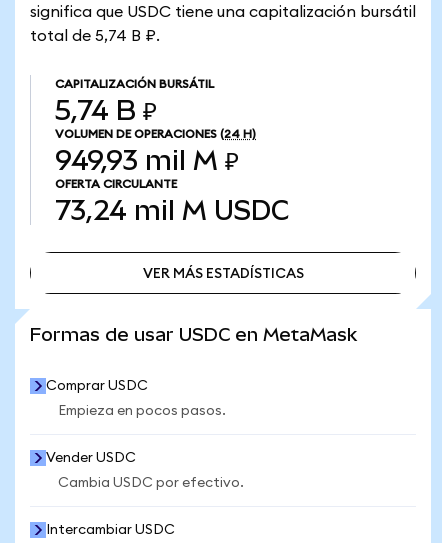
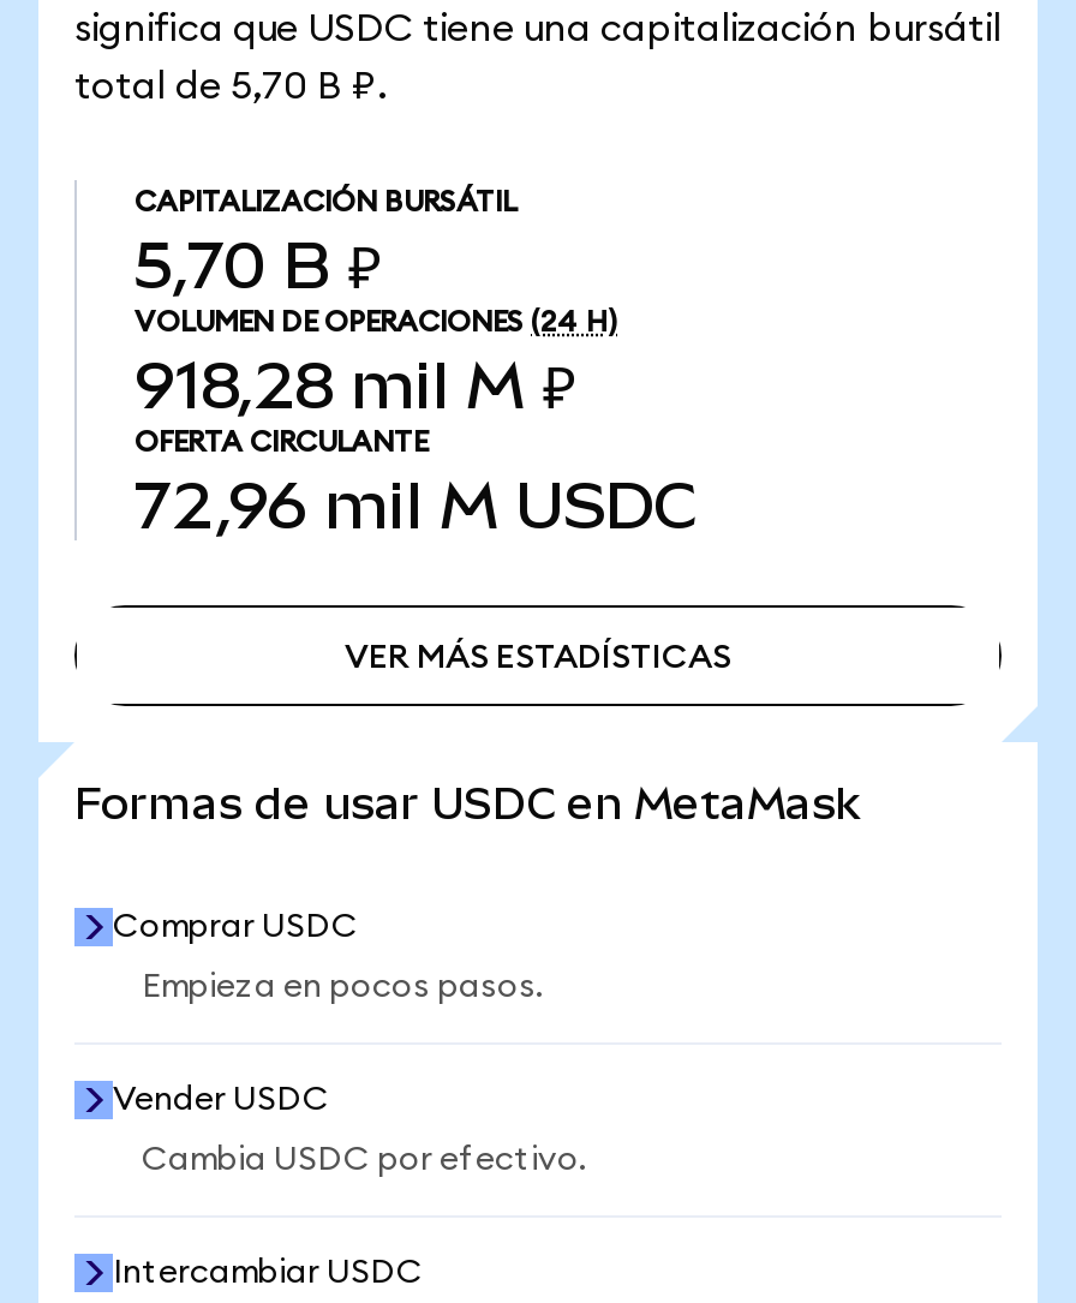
- total de 5,74 B ₽.
+ total de 5,70 B ₽.

- 5,74 B ₽
+ 5,70 B ₽

- 949,93 mil M ₽
+ 918,28 mil M ₽

- 73,24 mil M USDC
+ 72,96 mil M USDC
